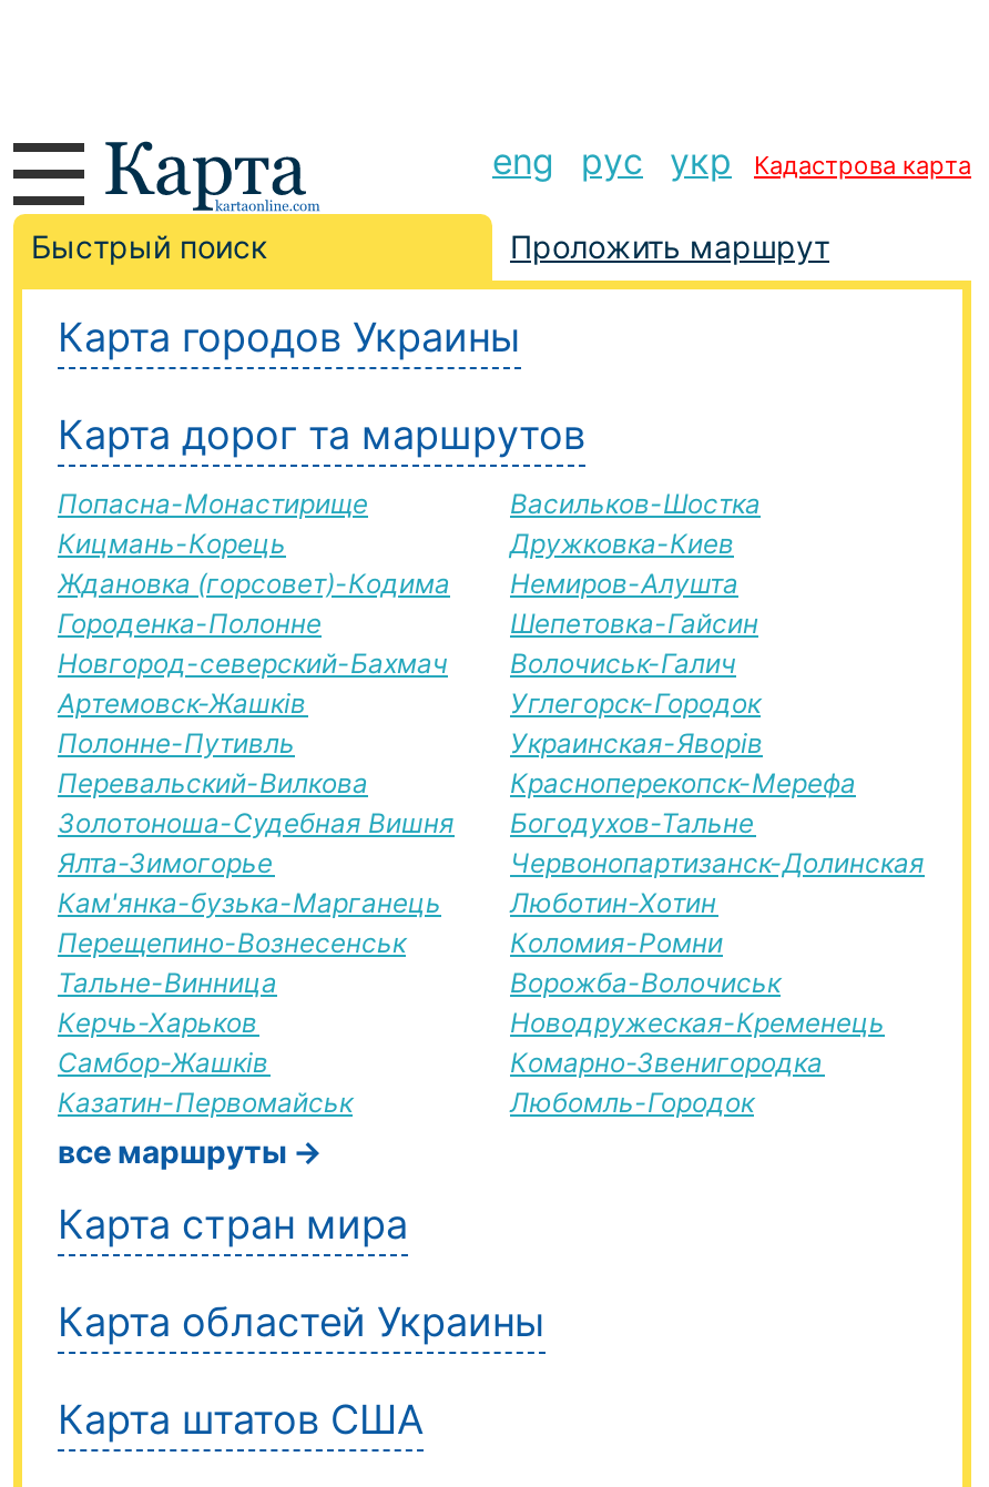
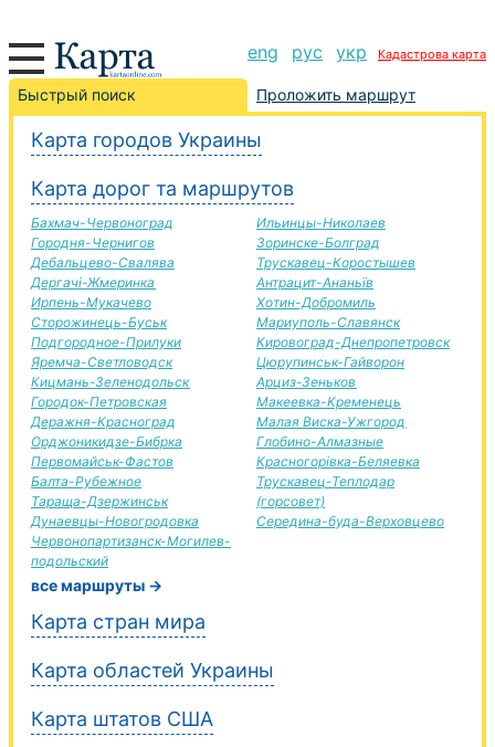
- Попасна-Монастирище
- Кицмань-Корець
- Ждановка (горсовет)-Кодима
- Городенка-Полонне
- Новгород-северский-Бахмач
- Артемовск-Жашків
- Полонне-Путивль
- Перевальский-Вилкова
- Золотоноша-Судебная Вишня
- Ялта-Зимогорье
- Кам'янка-бузька-Марганець
- Перещепино-Вознесенськ
- Тальне-Винница
- Керчь-Харьков
- Самбор-Жашків
- Казатин-Первомайськ
+ Бахмач-Червоноград
+ Городня-Чернигов
+ Дебальцево-Свалява
+ Дергачі-Жмеринка
+ Ирпень-Мукачево
+ Сторожинець-Буськ
+ Подгородное-Прилуки
+ Яремча-Светловодск
+ Кицмань-Зеленодольск
+ Городок-Петровская
+ Деражня-Красноград
+ Орджоникидзе-Бибрка
+ Первомайськ-Фастов
+ Балта-Рубежное
+ Тараща-Дзержинськ
+ Дунаевцы-Новогродовка
+ Червонопартизанск-Могилев-
+ подольский

- Васильков-Шостка
- Дружковка-Киев
- Немиров-Алушта
- Шепетовка-Гайсин
- Волочиськ-Галич
- Углегорск-Городок
- Украинская-Яворів
- Красноперекопск-Мерефа
- Богодухов-Тальне
- Червонопартизанск-Долинская
- Люботин-Хотин
- Коломия-Ромни
- Ворожба-Волочиськ
- Новодружеская-Кременець
- Комарно-Звенигородка
- Любомль-Городок
+ Ильинцы-Николаев
+ Зоринске-Болград
+ Трускавец-Коростышев
+ Антрацит-Ананьїв
+ Хотин-Добромиль
+ Мариуполь-Славянск
+ Кировоград-Днепропетровск
+ Цюрупинськ-Гайворон
+ Арциз-Зеньков
+ Макеевка-Кременець
+ Малая Виска-Ужгород
+ Глобино-Алмазные
+ Красногорівка-Беляевка
+ Трускавец-Теплодар
+ (горсовет)
+ Середина-буда-Верховцево
